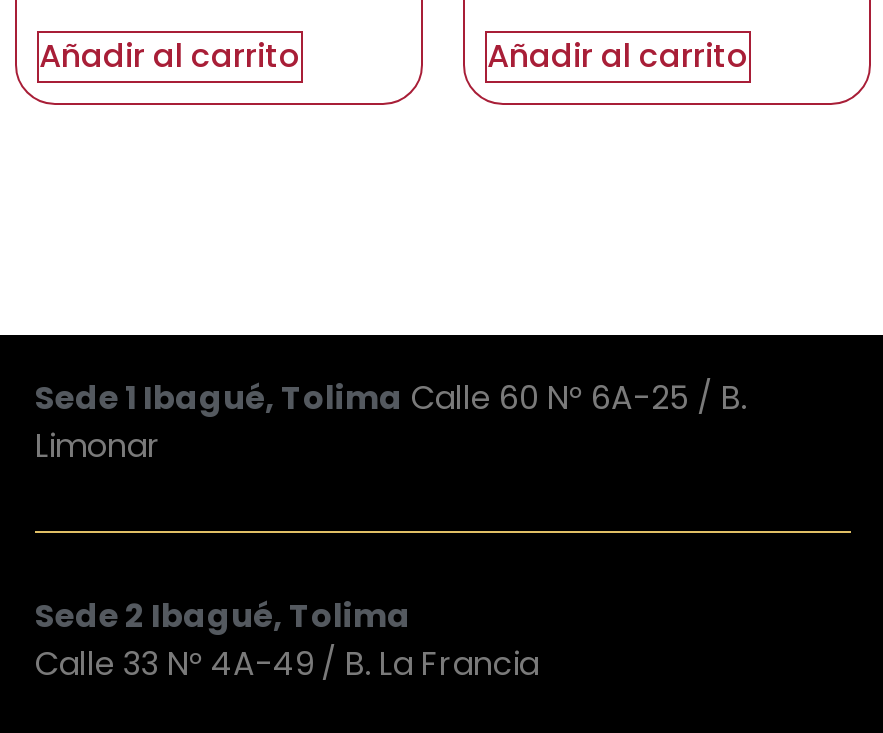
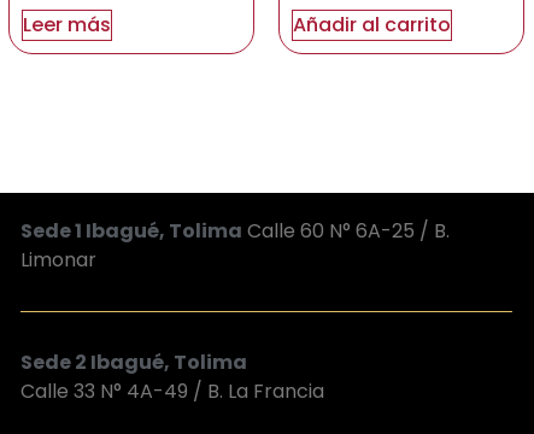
- Añadir al carrito
+ Leer más
